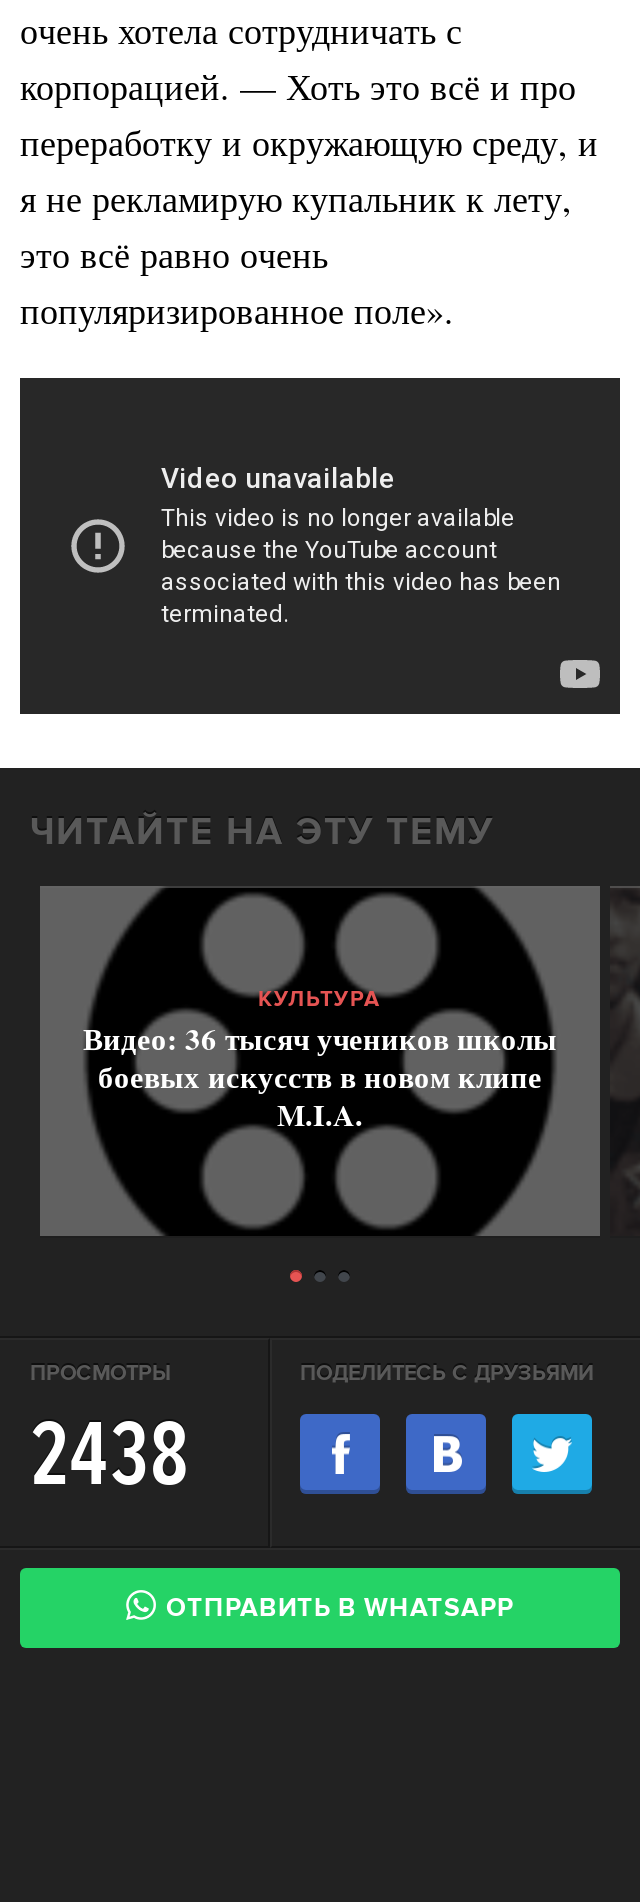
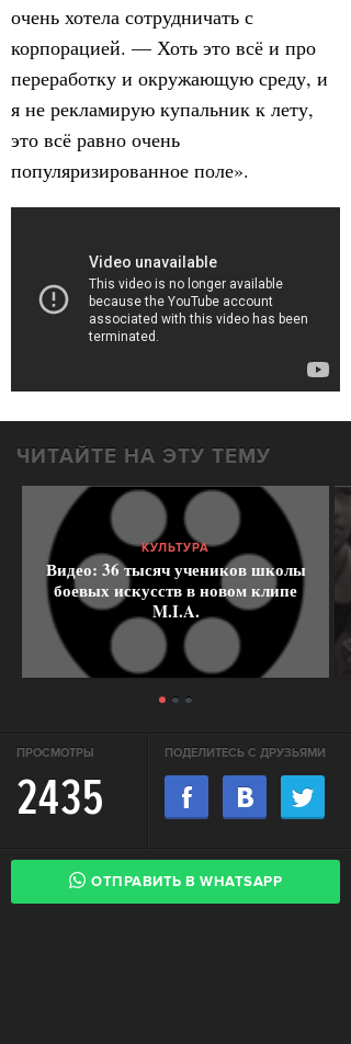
- 2438
+ 2435
